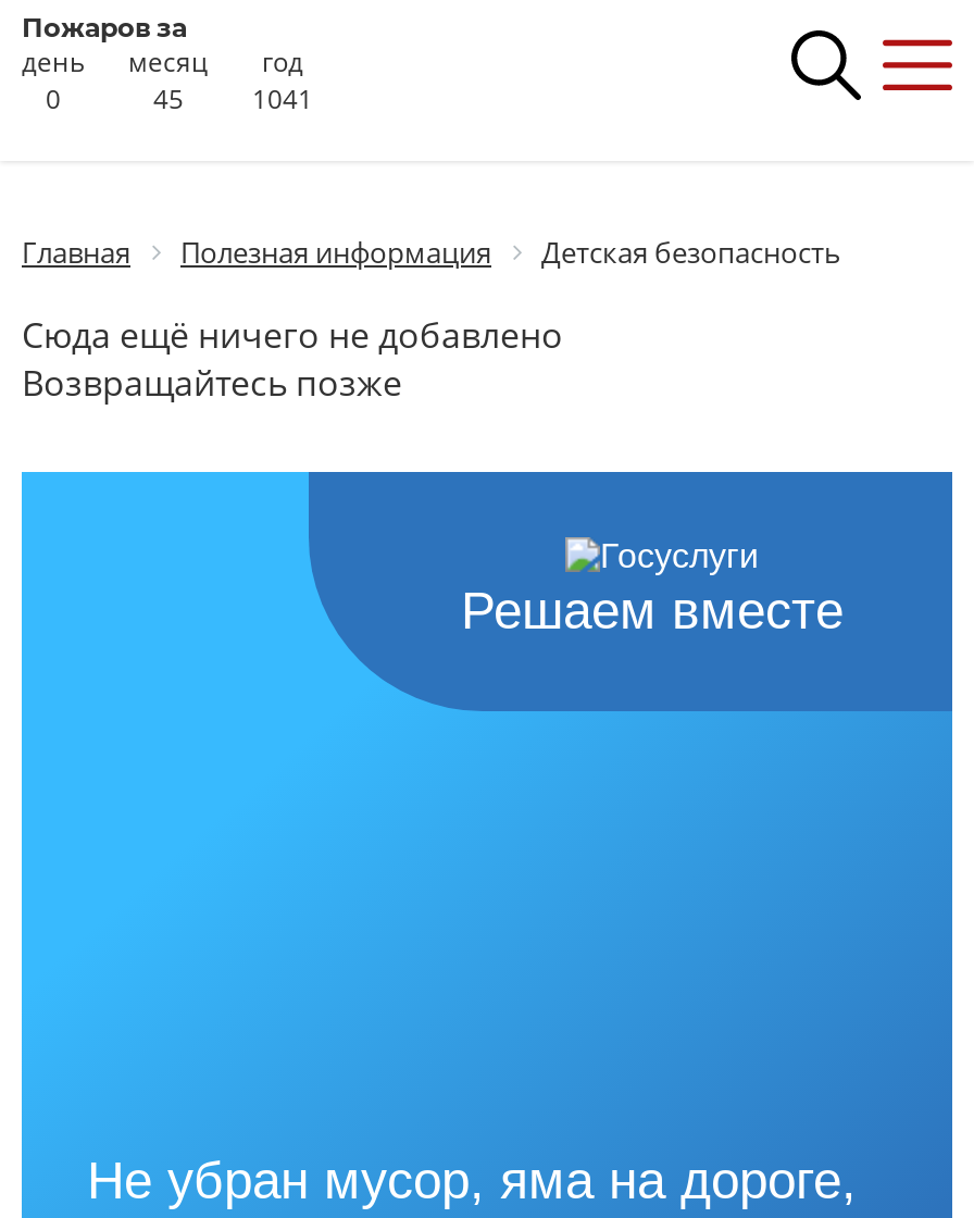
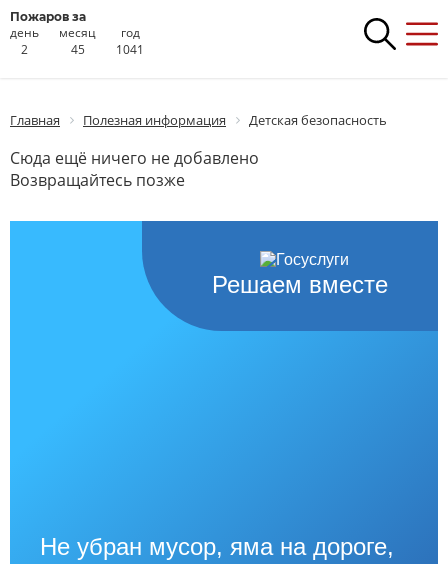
- 0
+ 2
